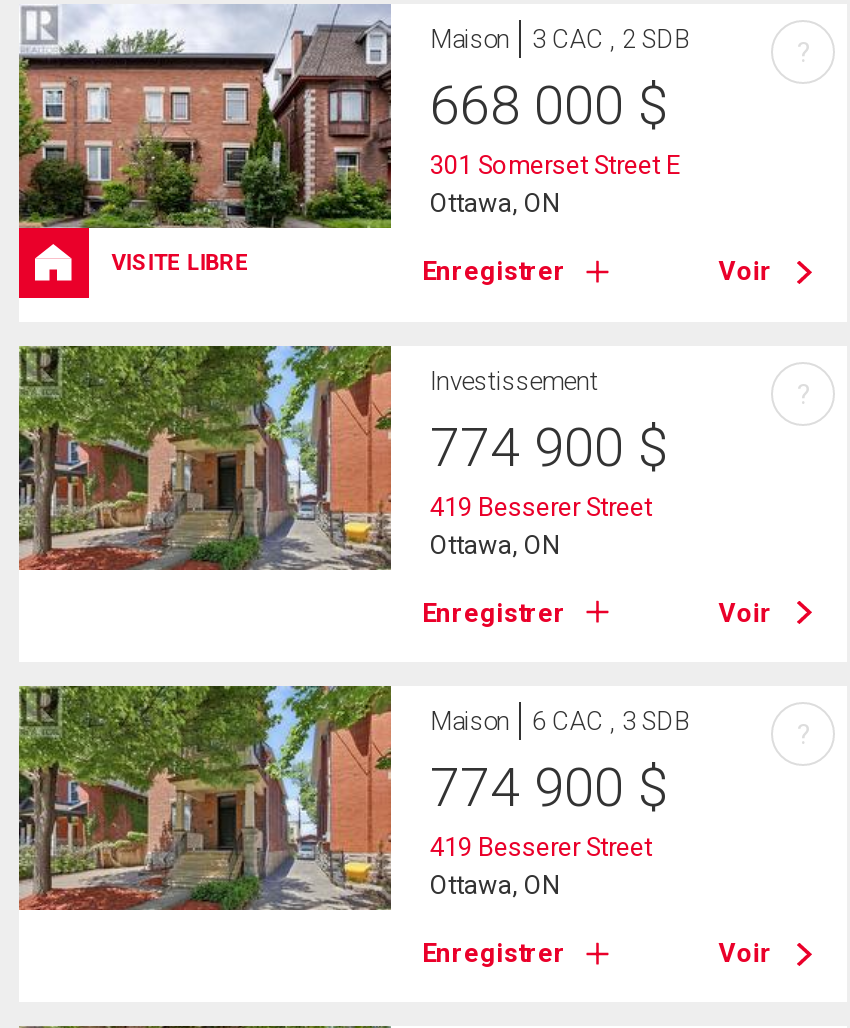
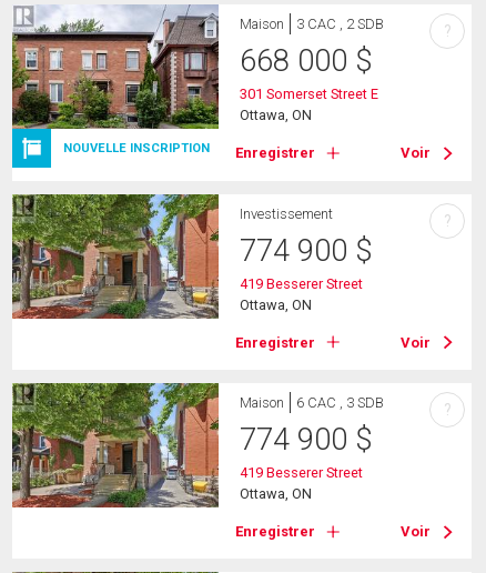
- [image]
- VISITE LIBRE
+ [image]
+ NOUVELLE INSCRIPTION
